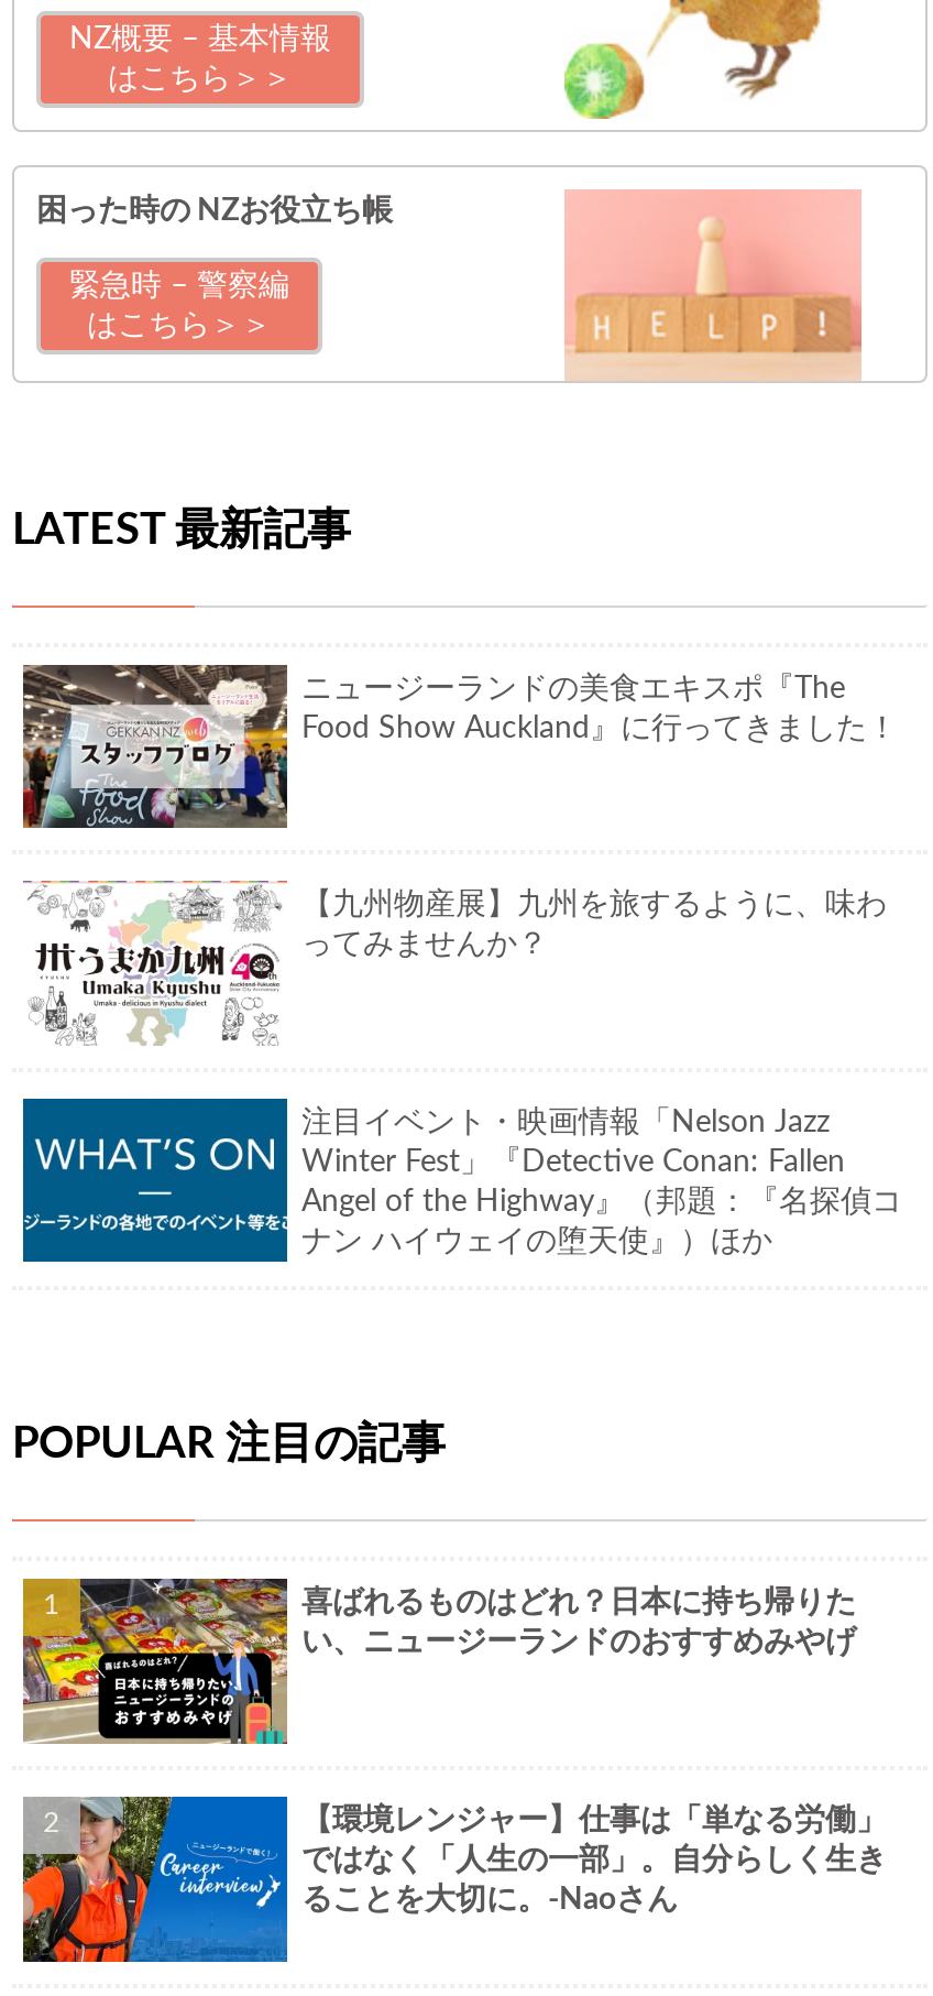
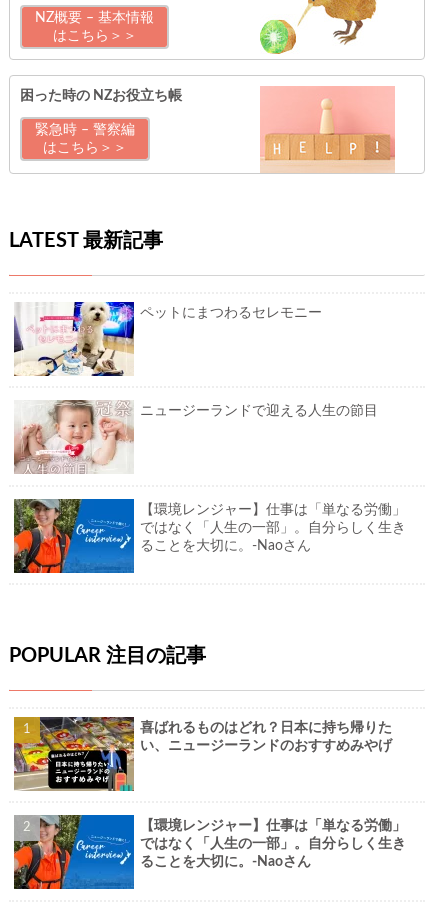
- [image]
- ニュージーランドの美食エキスポ『The
- Food Show Auckland』に行ってきました！
+ [image]
+ ペットにまつわるセレモニー

- [image]
- 【九州物産展】九州を旅するように、味わ
- ってみませんか？
+ [image]
+ ニュージーランドで迎える人生の節目

- [image]
- 注目イベント・映画情報「Nelson Jazz
- Winter Fest」『Detective Conan: Fallen
- Angel of the Highway』（邦題：『名探偵コ
- ナン ハイウェイの堕天使』）ほか
+ [image]
+ 【環境レンジャー】仕事は「単なる労働」
+ ではなく「人生の一部」。自分らしく生き
+ ることを大切に。-Naoさん
